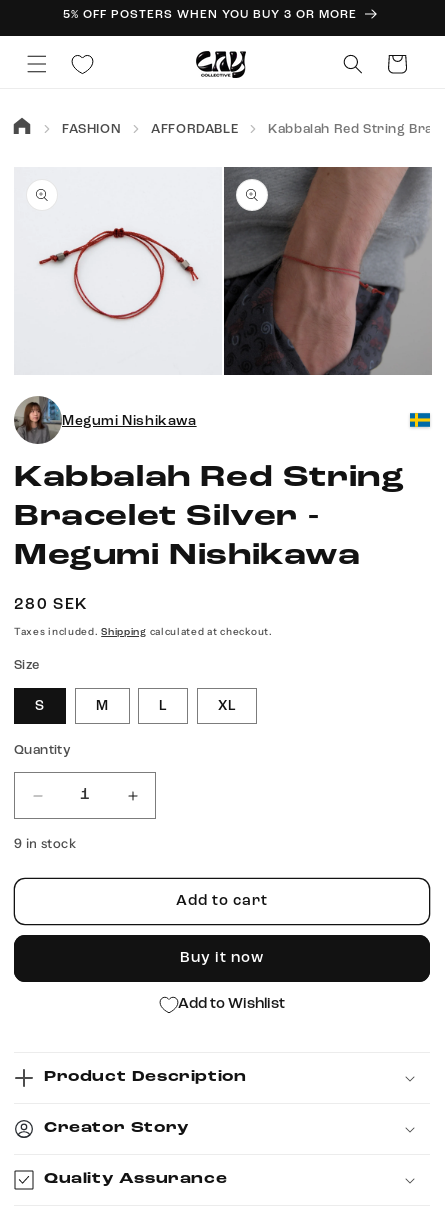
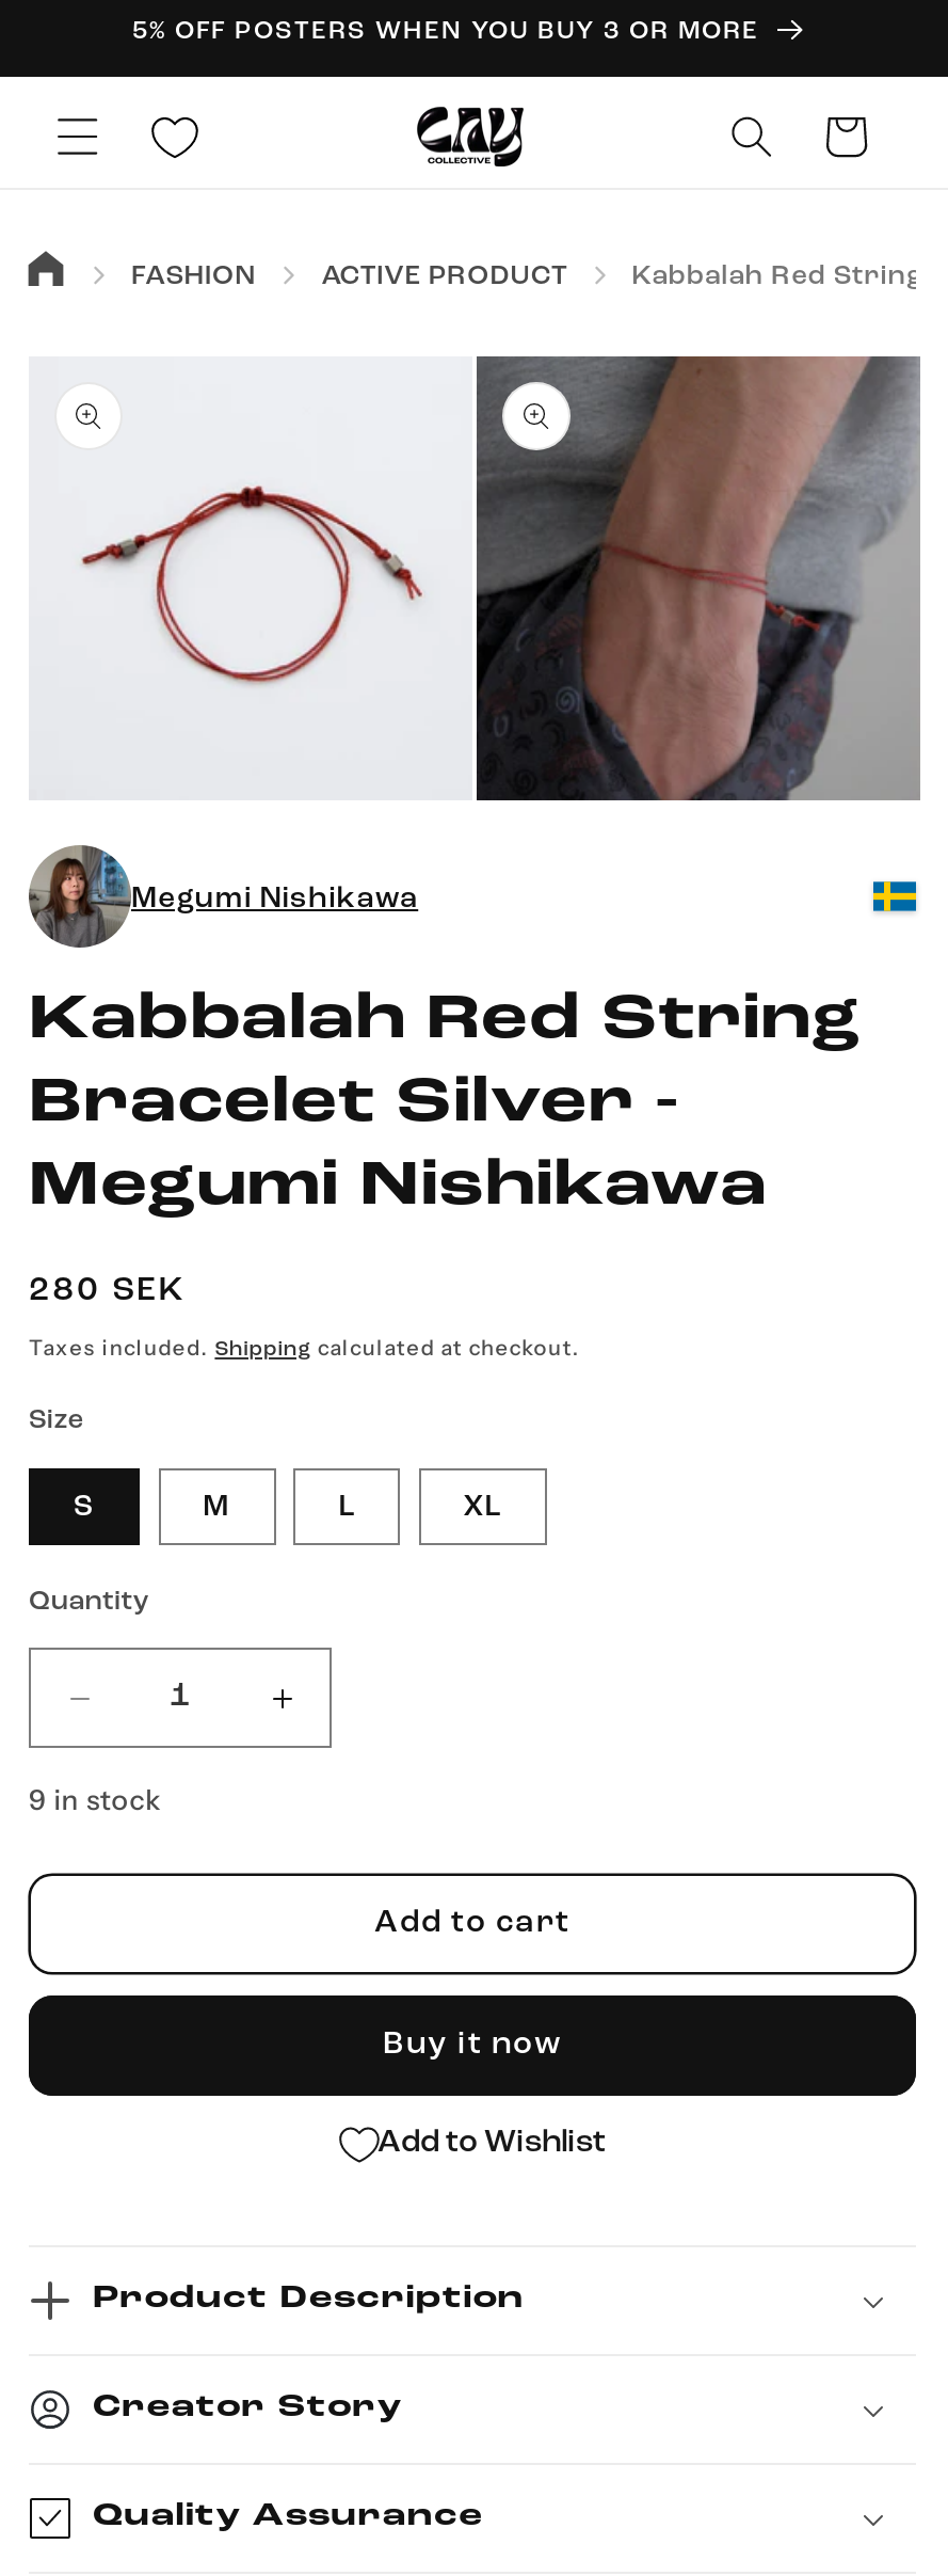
- AFFORDABLE
+ ACTIVE PRODUCT
